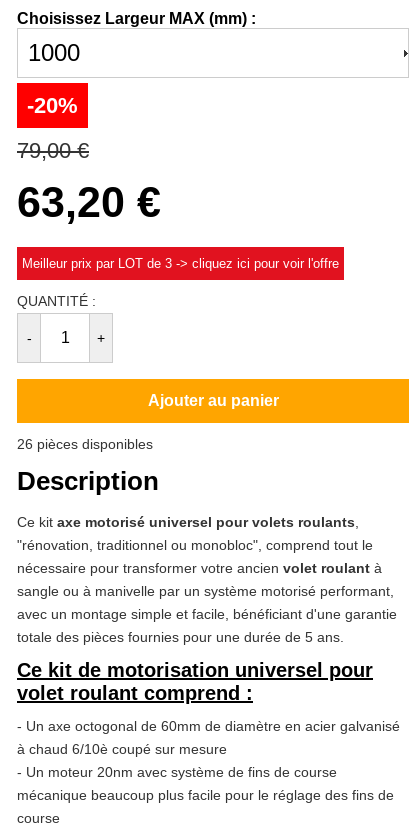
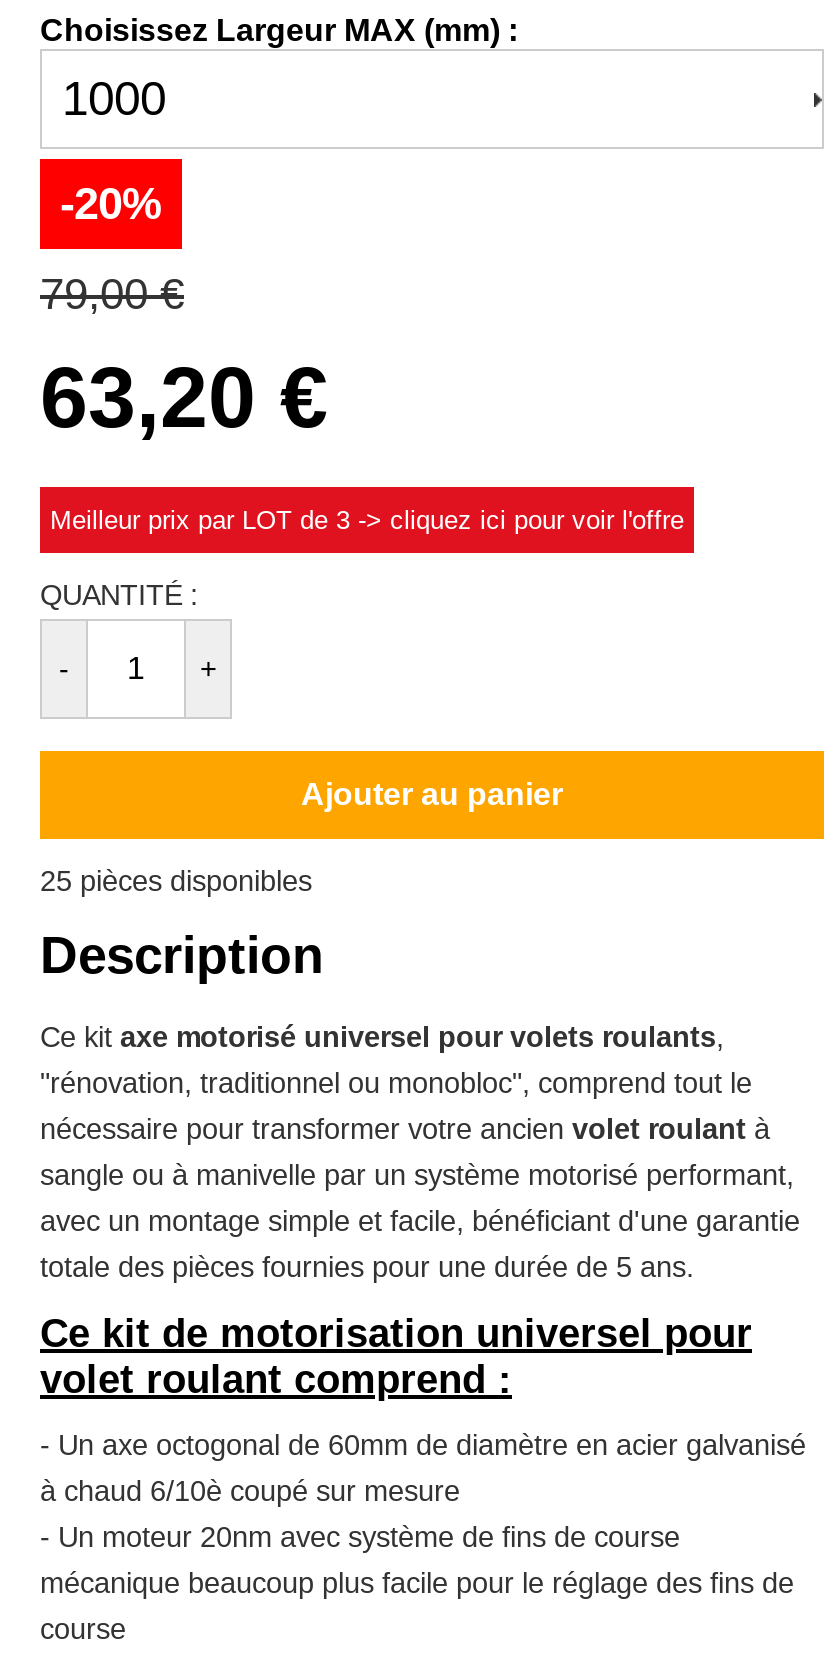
- 26 pièces disponibles
+ 25 pièces disponibles
